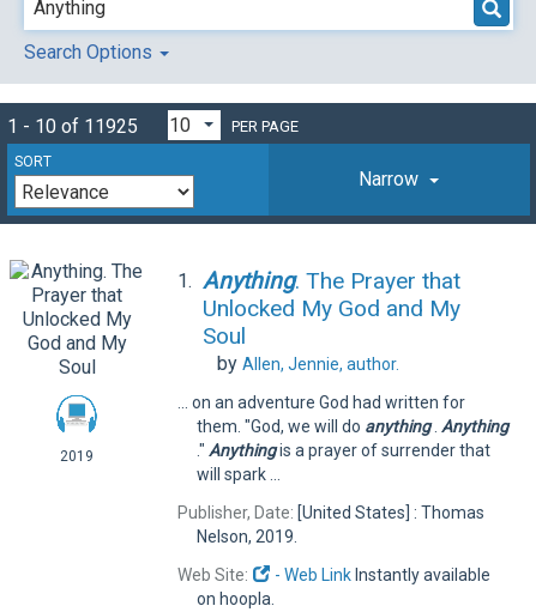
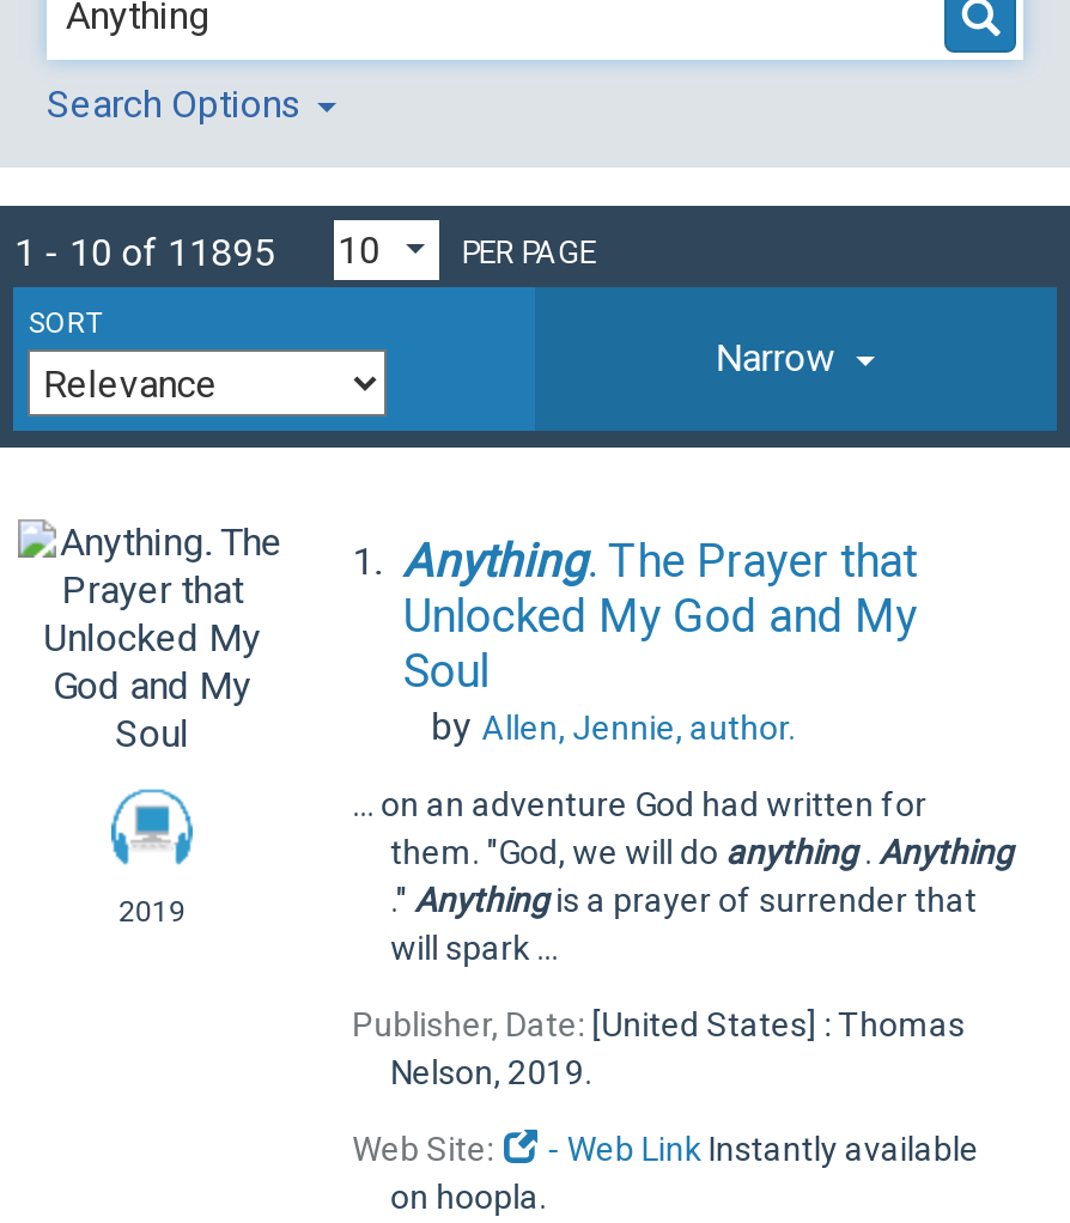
- 1 - 10 of 11925
+ 1 - 10 of 11895
